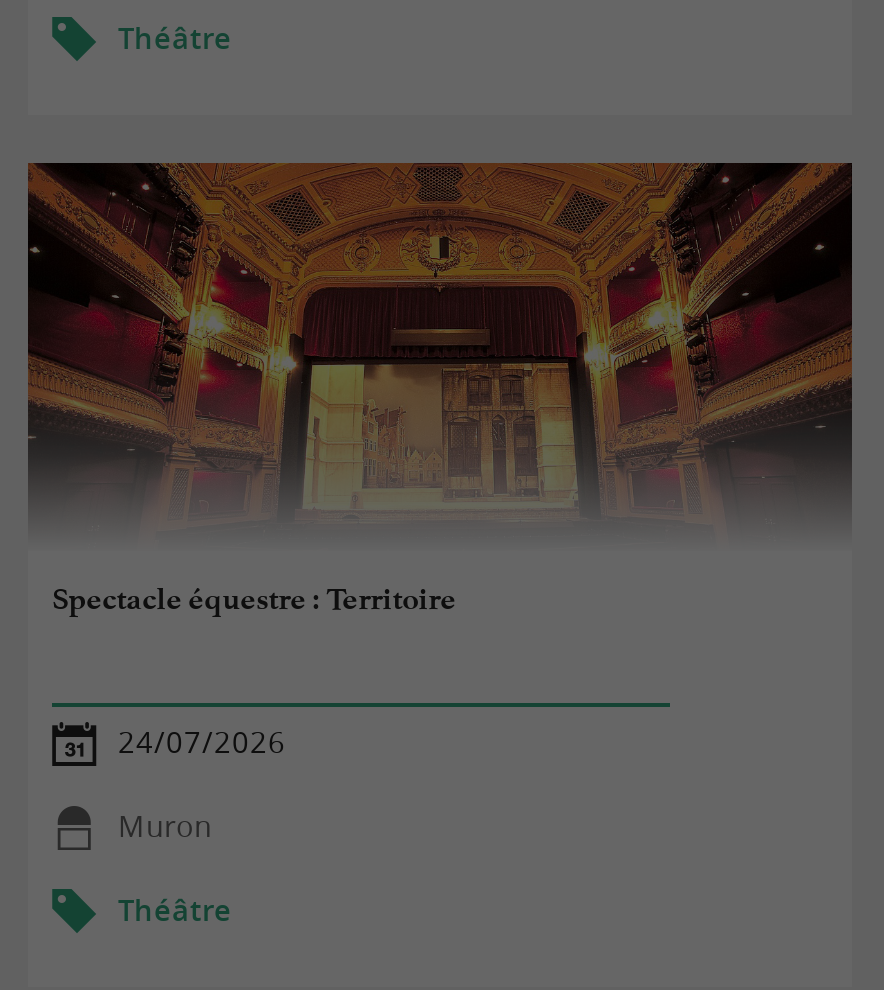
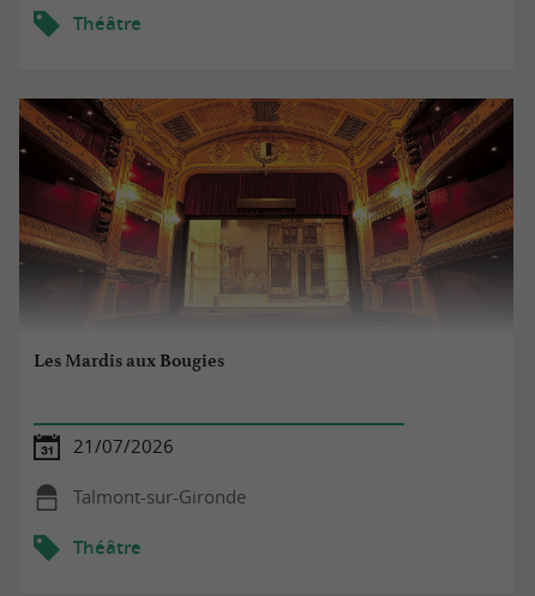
- Spectacle équestre : Territoire
+ Les Mardis aux Bougies

- 24/07/2026
+ 21/07/2026

- Muron
+ Talmont-sur-Gironde
